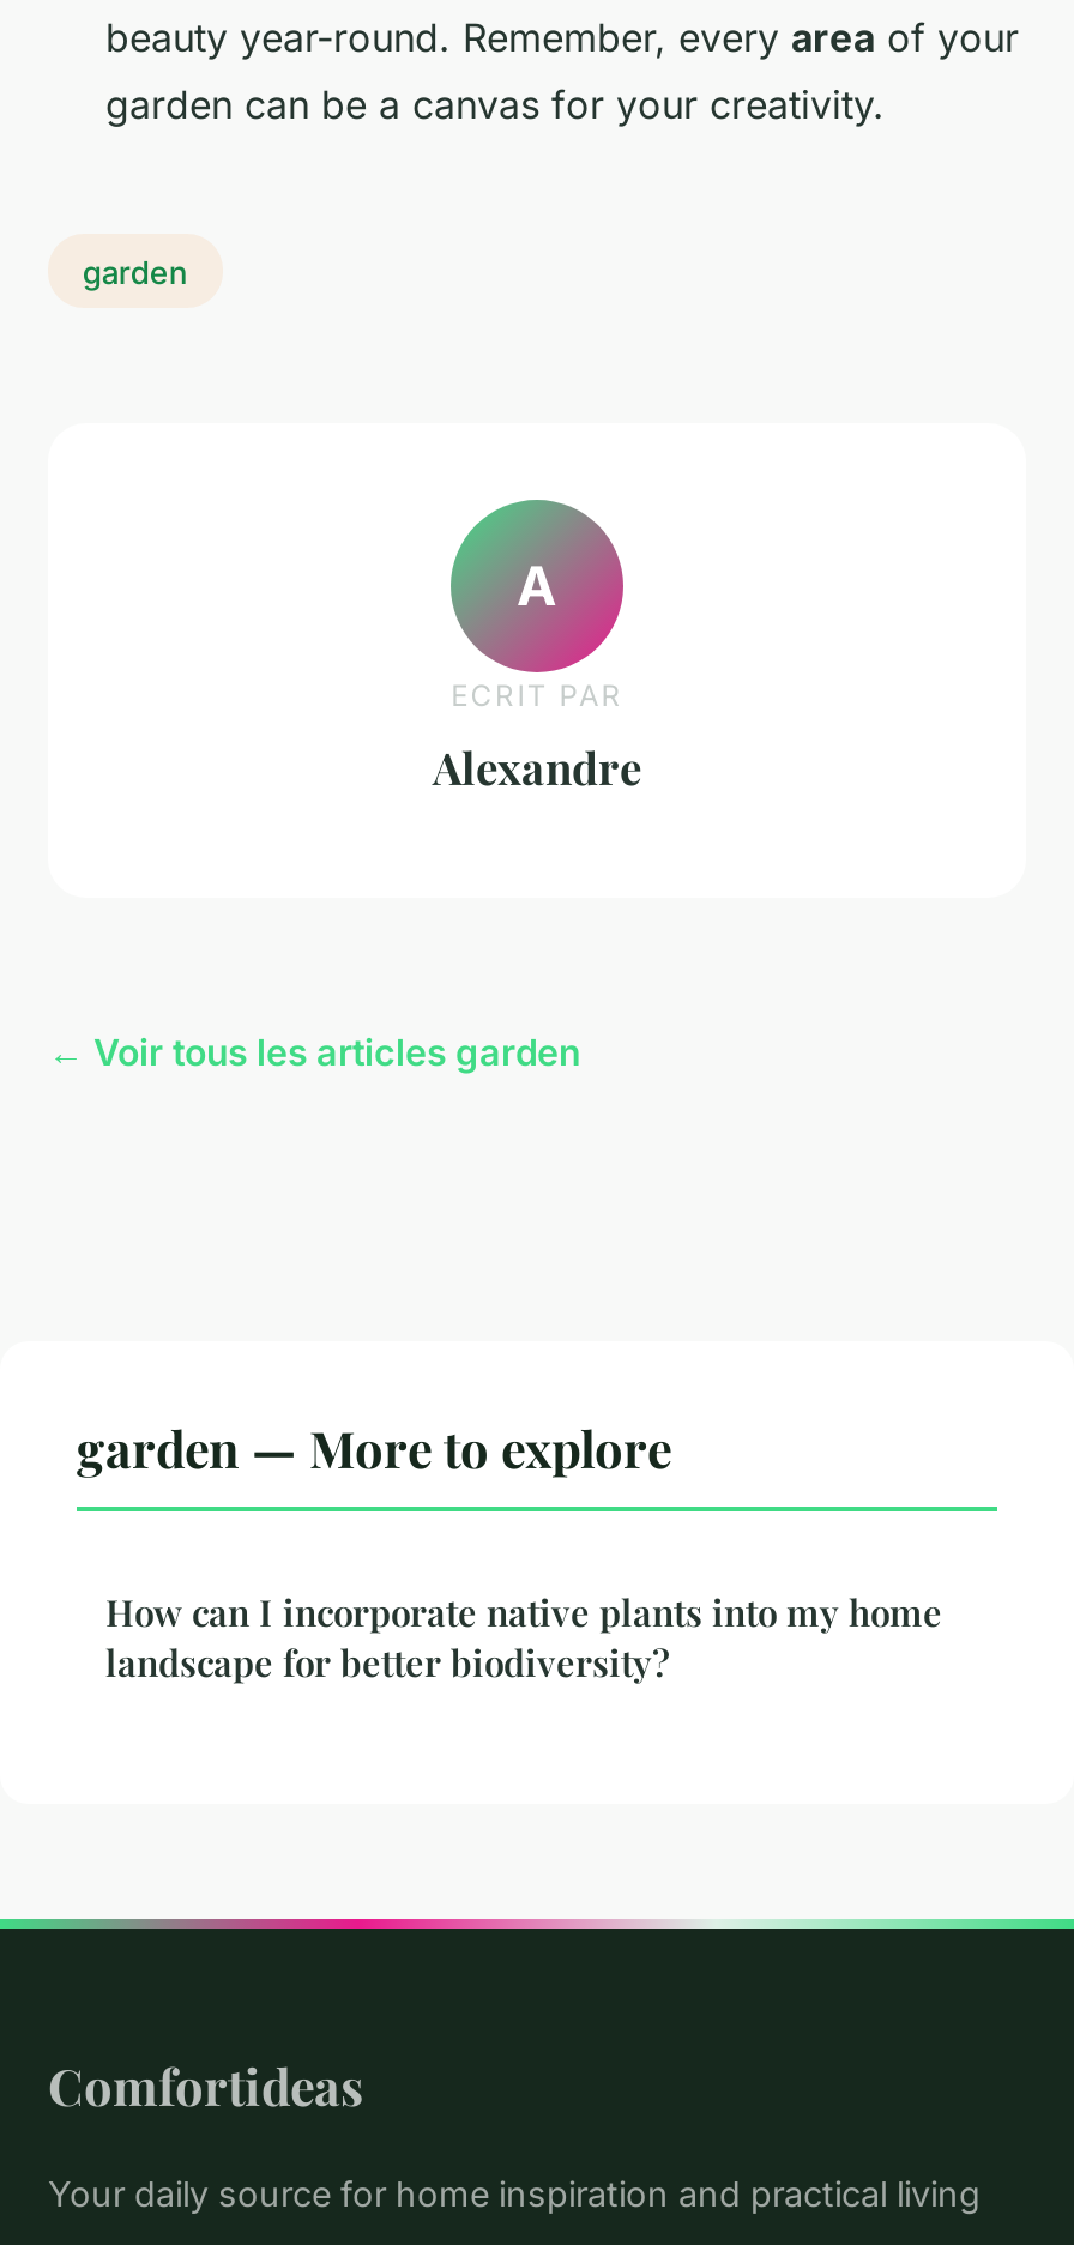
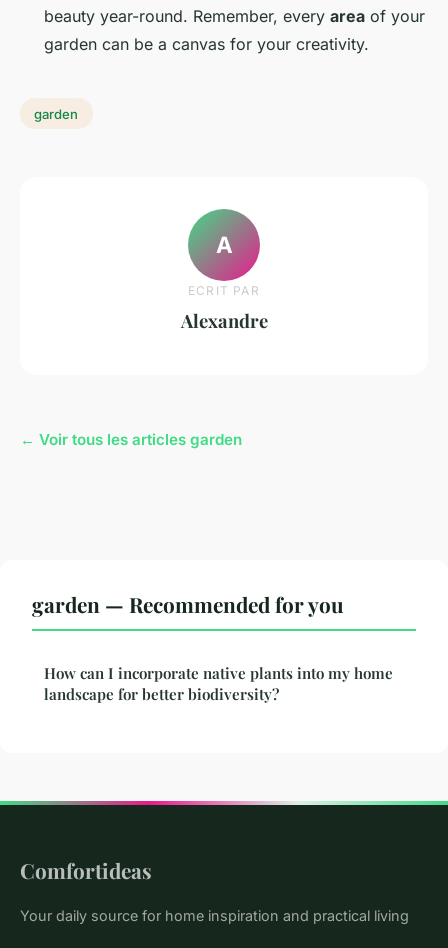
- garden — More to explore
+ garden — Recommended for you
